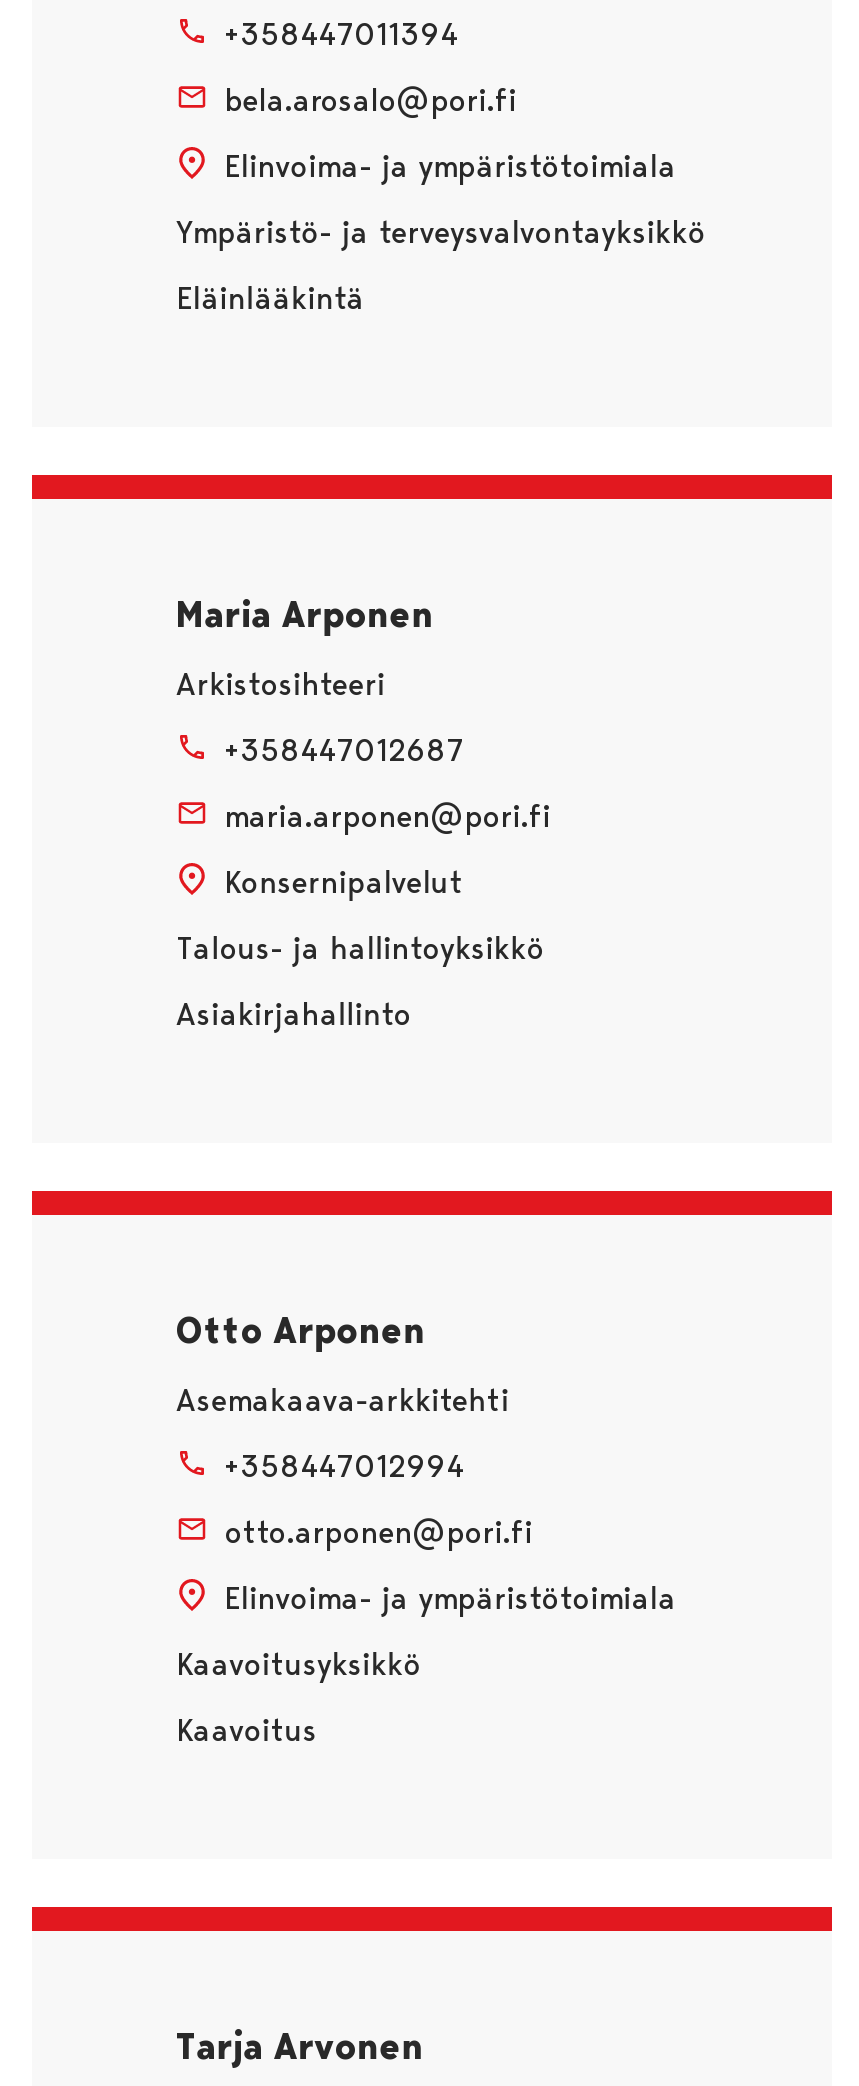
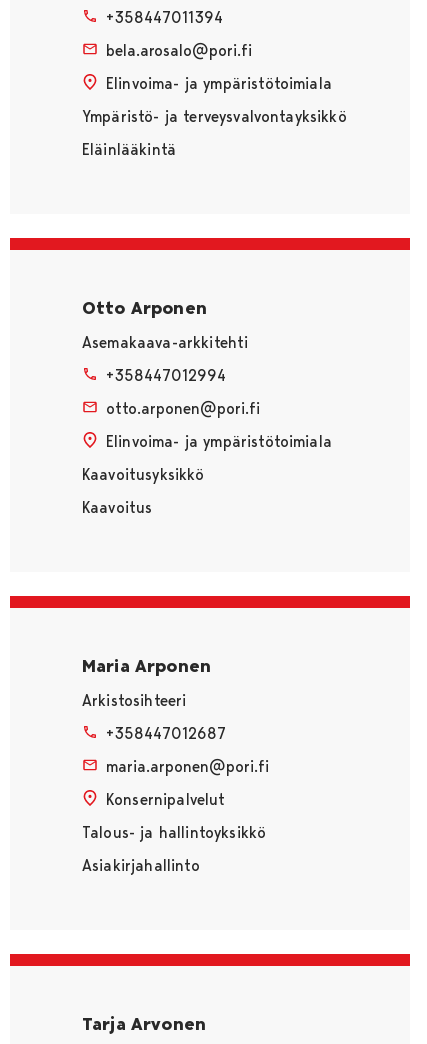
moved down: Maria Arponen | Arkistosihteeri | +358447012687 | maria.arponen@pori.fi | Konsernipalvelut | Talous- ja hallintoyksikkö | Asiakirjahallinto

moved up: Otto Arponen | Asemakaava-arkkitehti | +358447012994 | otto.arponen@pori.fi | Elinvoima- ja ympäristötoimiala | Kaavoitusyksikkö | Kaavoitus
